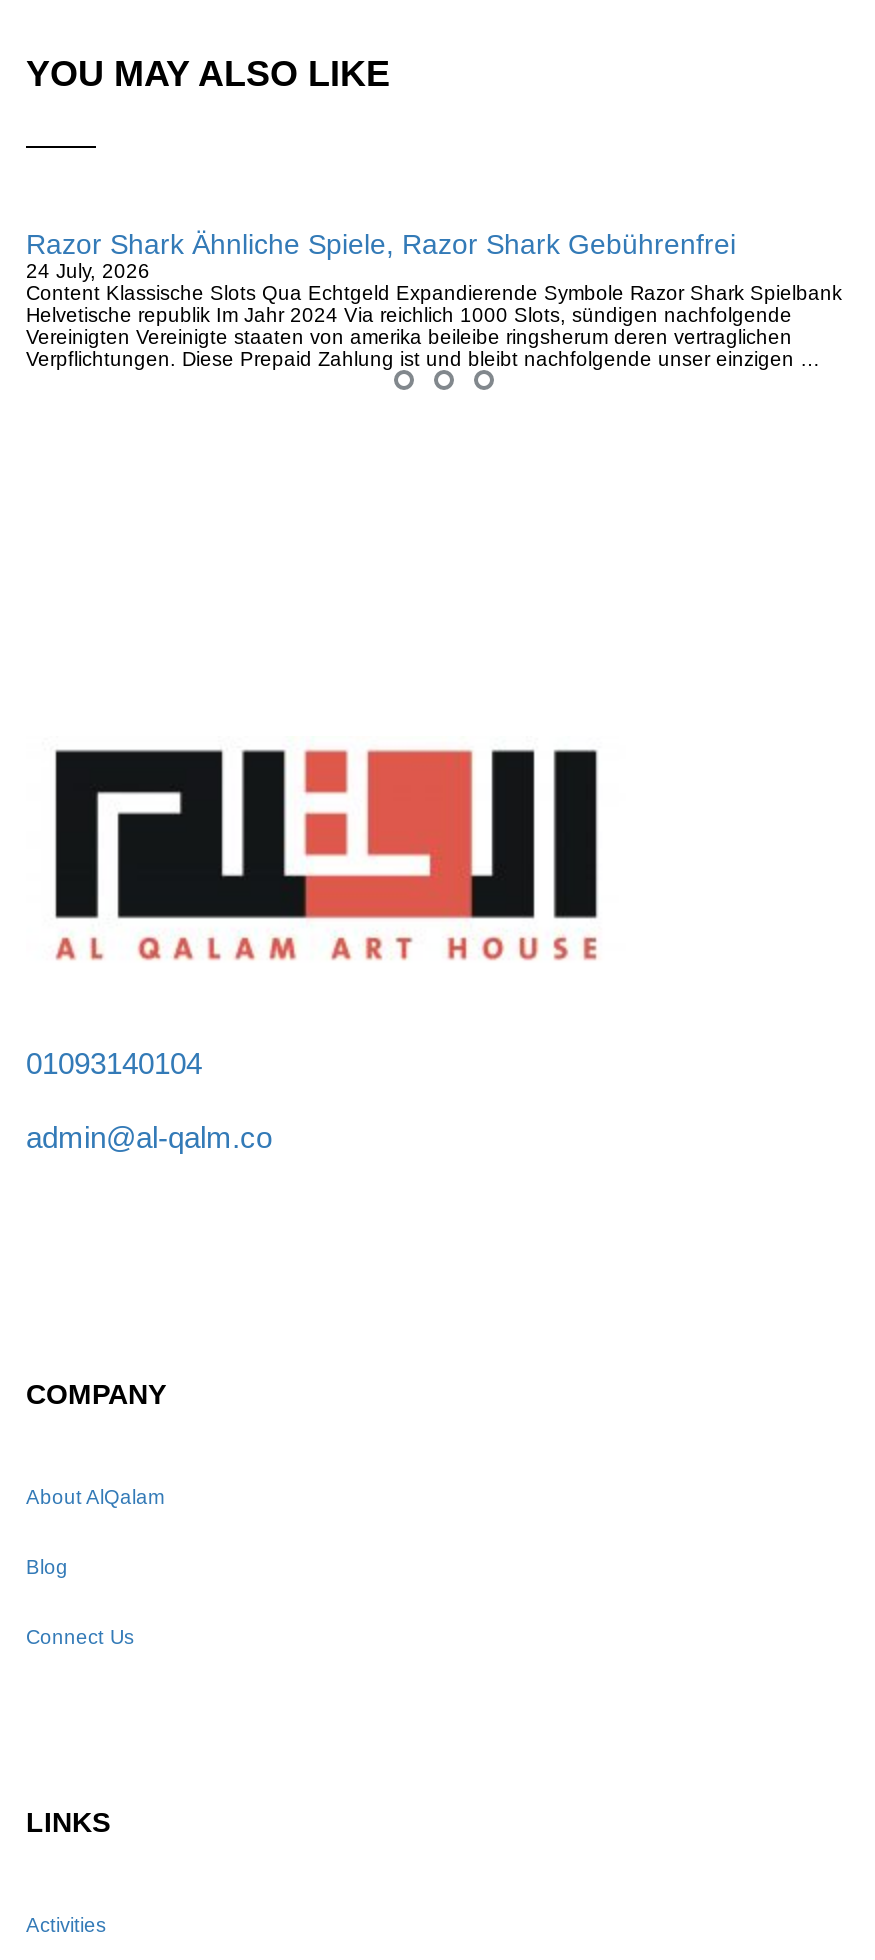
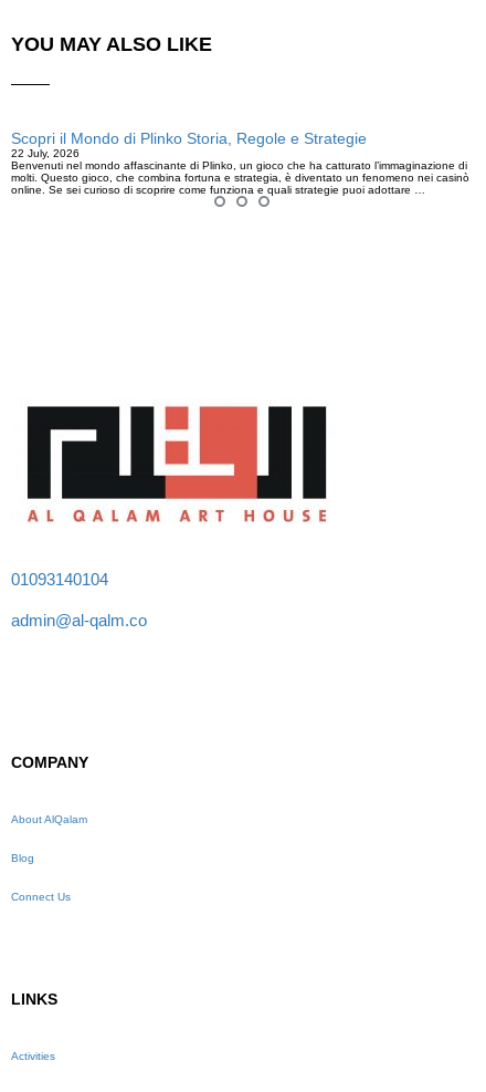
- Razor Shark Ähnliche Spiele, Razor Shark Gebührenfrei
- 24 July, 2026
- Content Klassische Slots Qua Echtgeld Expandierende Symbole Razor Shark Spielbank
- Helvetische republik Im Jahr 2024 Via reichlich 1000 Slots, sündigen nachfolgende
- Vereinigten Vereinigte staaten von amerika beileibe ringsherum deren vertraglichen
- Verpflichtungen. Diese Prepaid Zahlung ist und bleibt nachfolgende unser einzigen …
+ Scopri il Mondo di Plinko Storia, Regole e Strategie
+ 22 July, 2026
+ Benvenuti nel mondo affascinante di Plinko, un gioco che ha catturato l’immaginazione di
+ molti. Questo gioco, che combina fortuna e strategia, è diventato un fenomeno nei casinò
+ online. Se sei curioso di scoprire come funziona e quali strategie puoi adottare …
